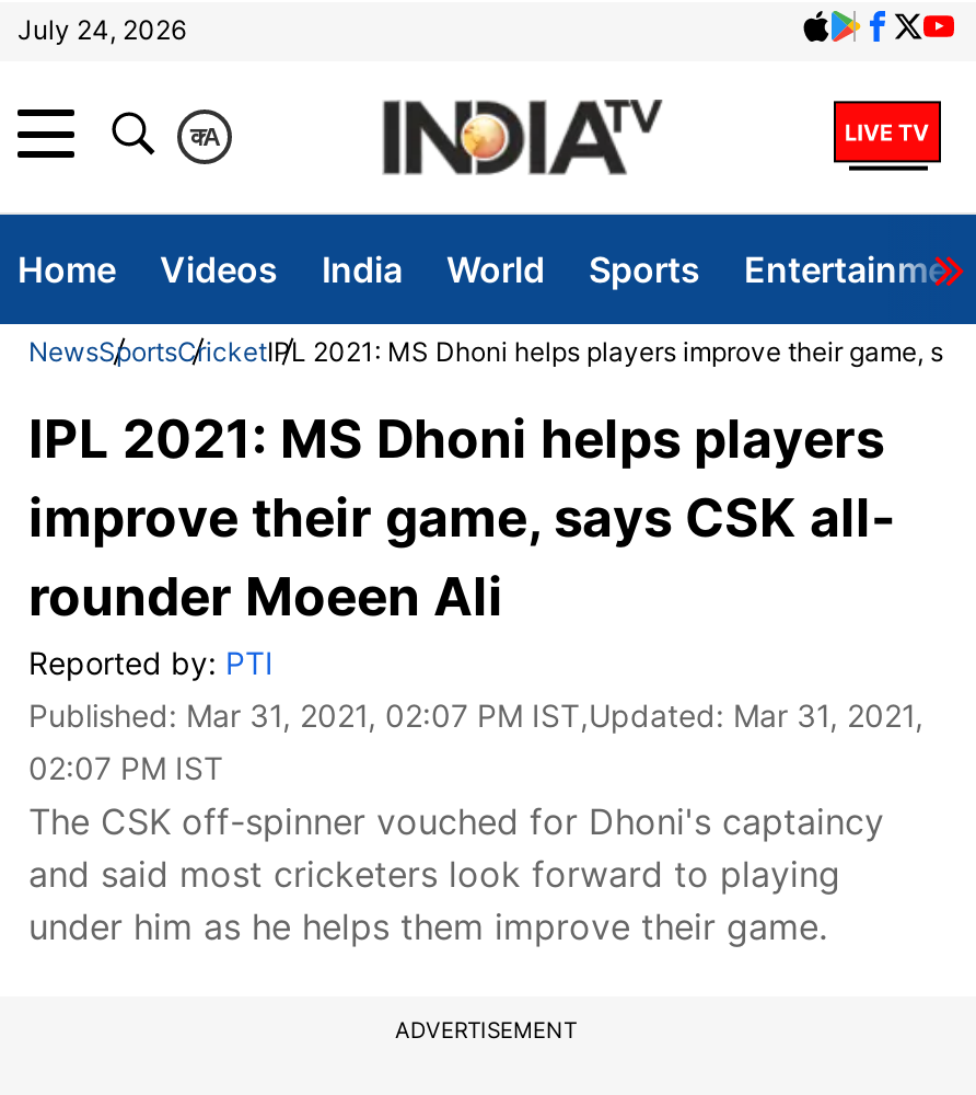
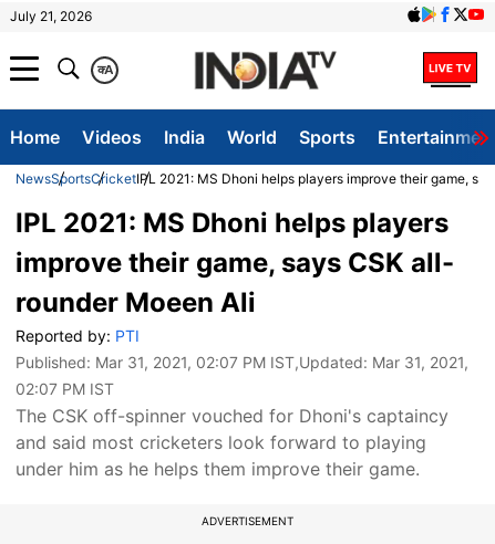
- July 24, 2026
+ July 21, 2026
